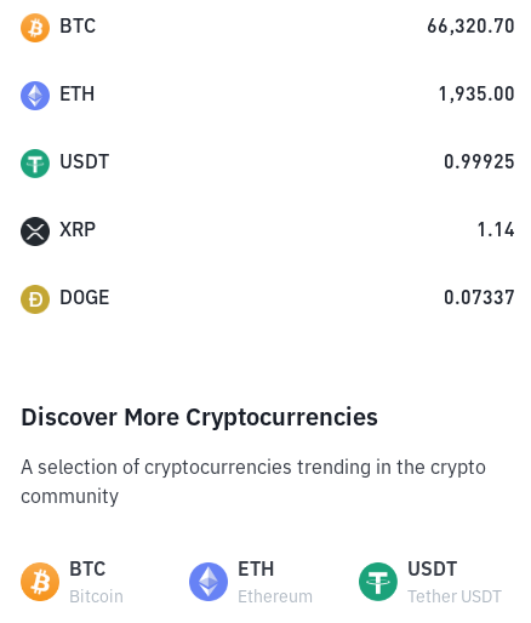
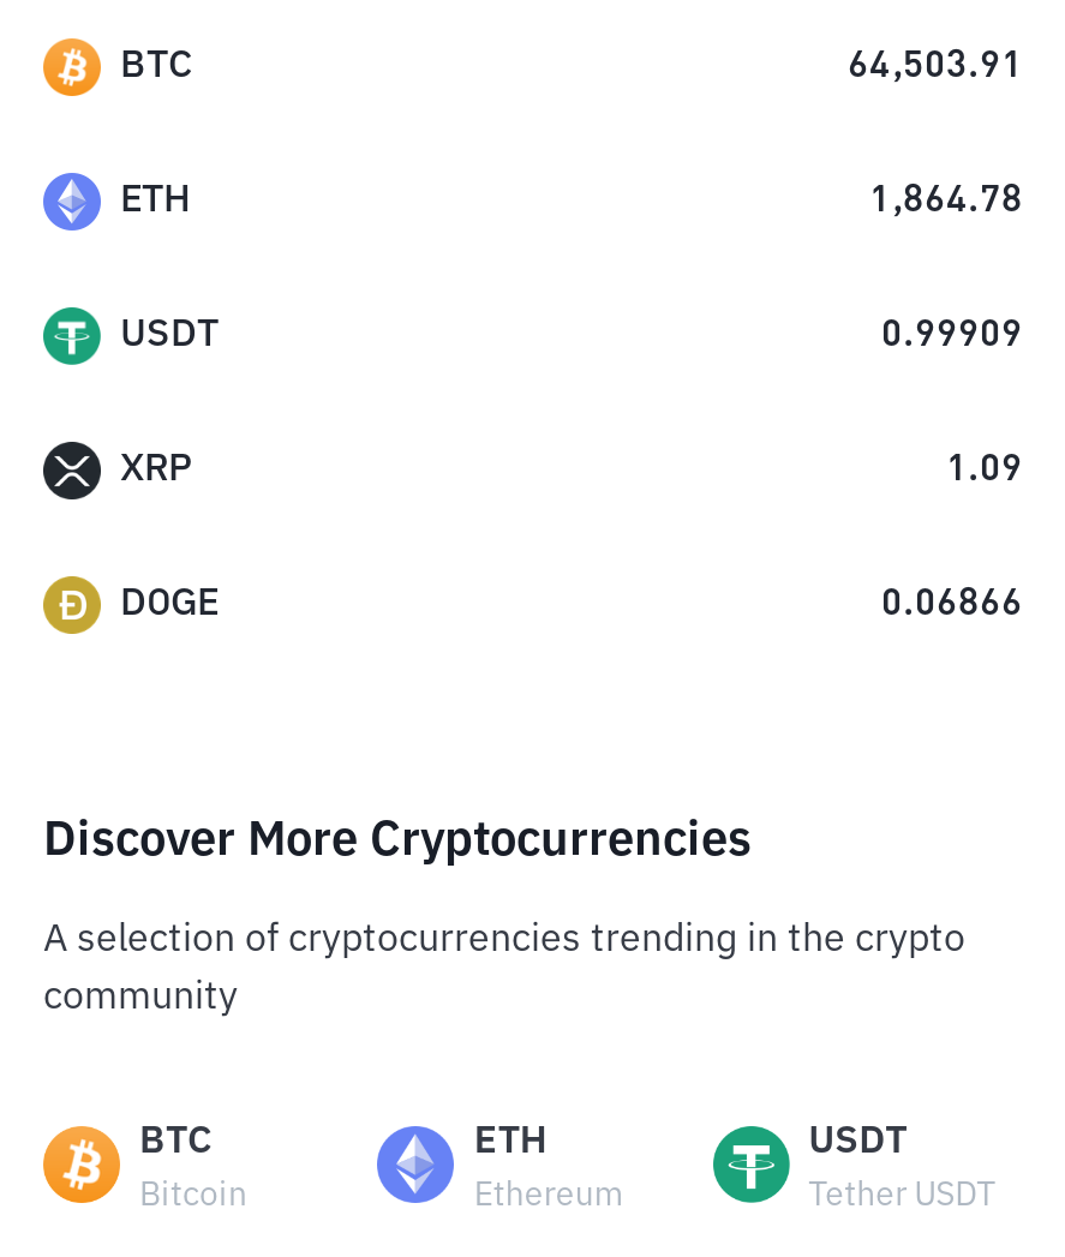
- 66,320.70
+ 64,503.91

- 1,935.00
+ 1,864.78

- 0.99925
+ 0.99909

- 1.14
+ 1.09

- 0.07337
+ 0.06866
